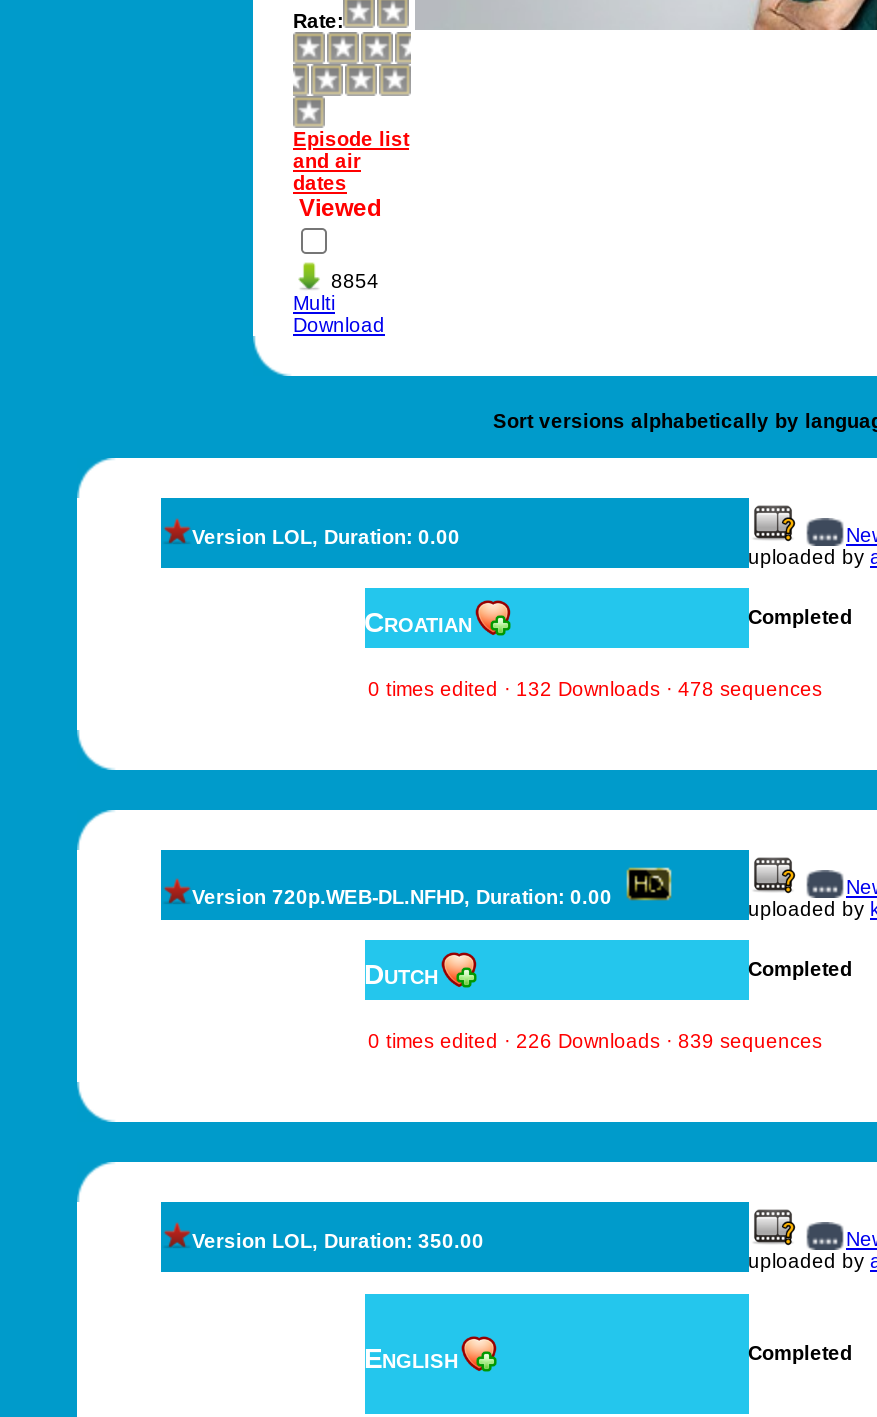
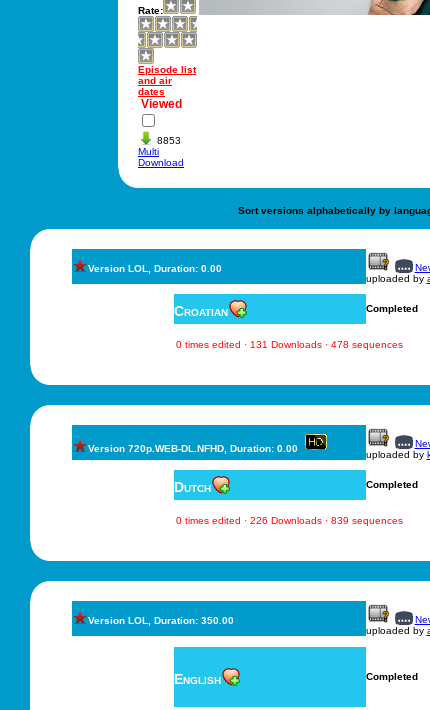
- 8854
+ 8853

- 0 times edited · 132 Downloads · 478 sequences
+ 0 times edited · 131 Downloads · 478 sequences
